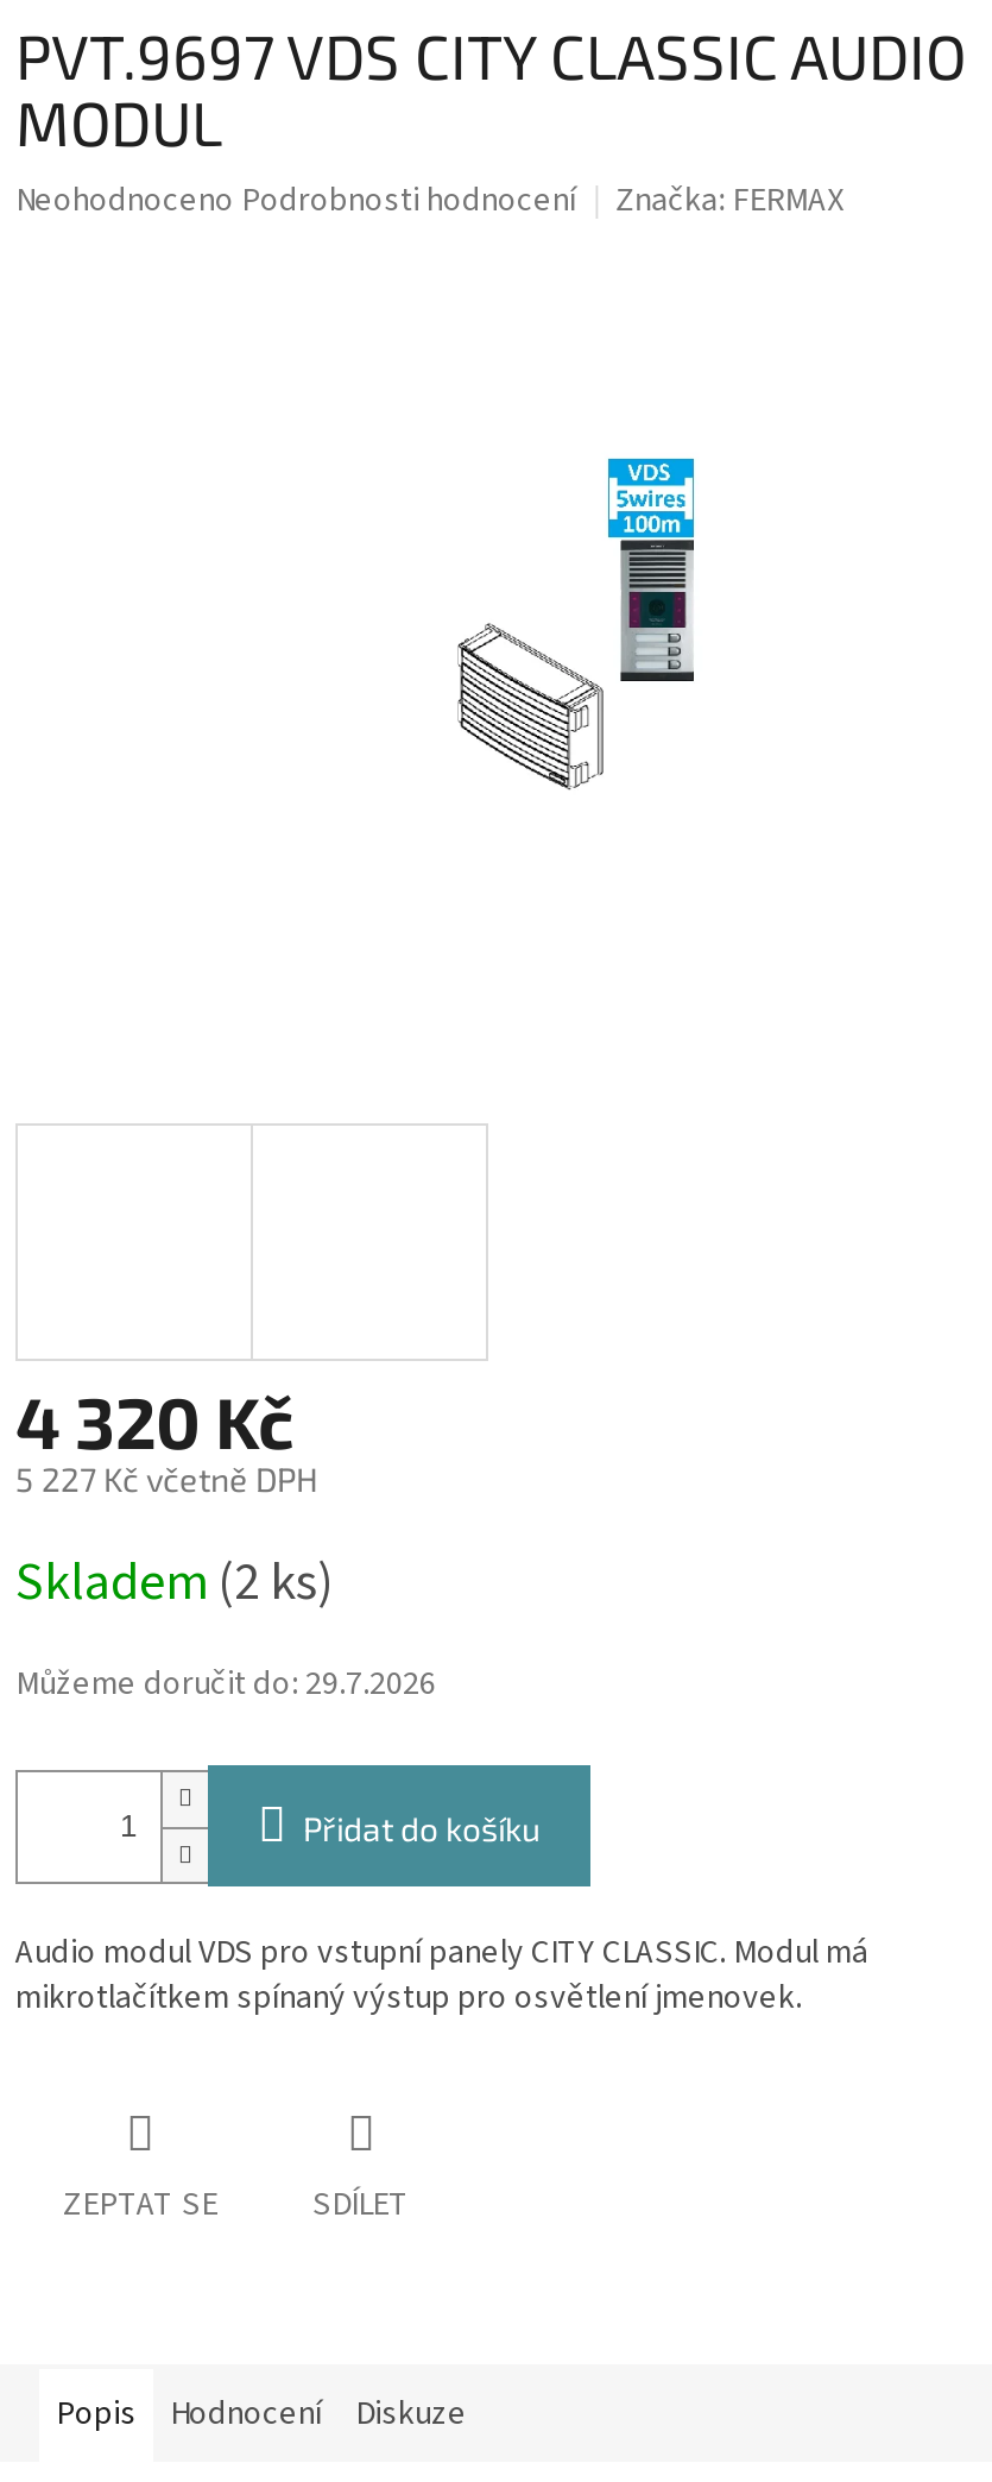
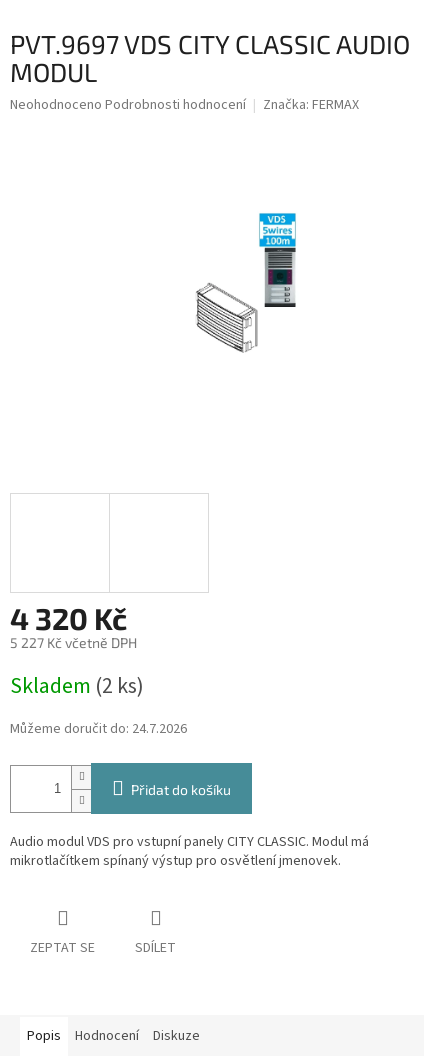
- Můžeme doručit do: 29.7.2026
+ Můžeme doručit do: 24.7.2026
